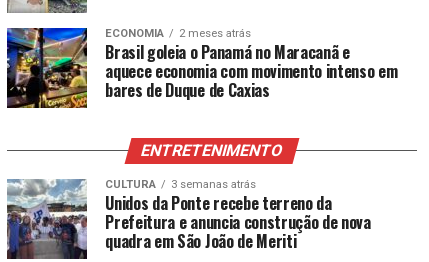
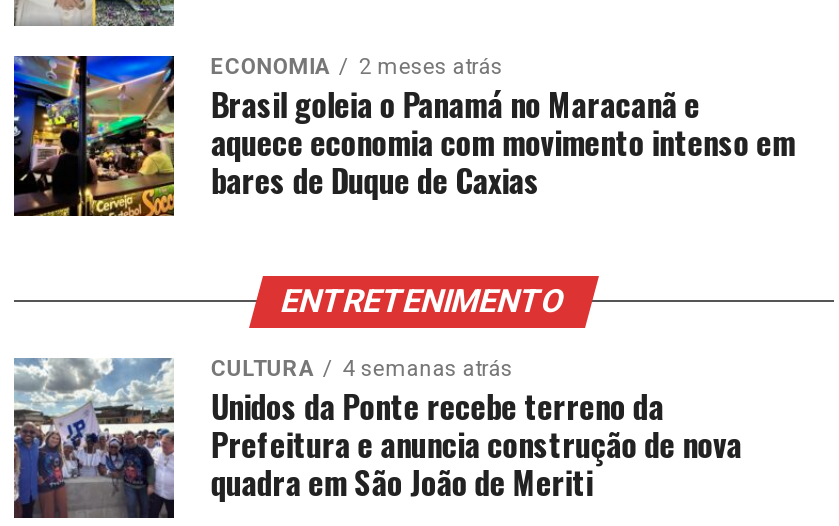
- 3 semanas atrás
+ 4 semanas atrás
